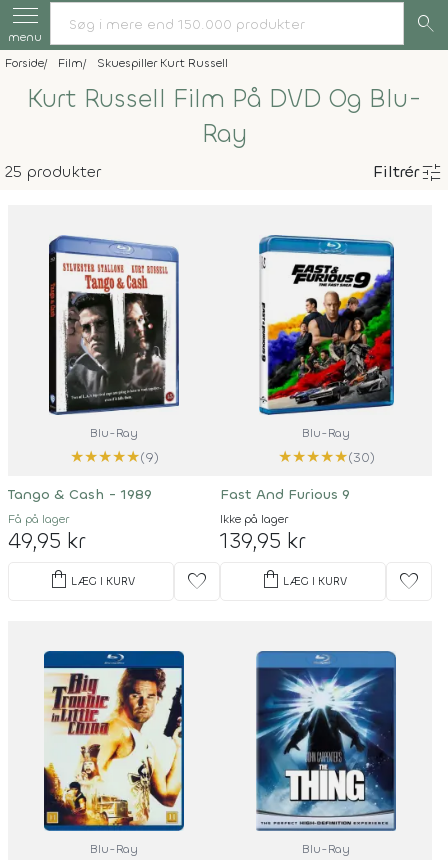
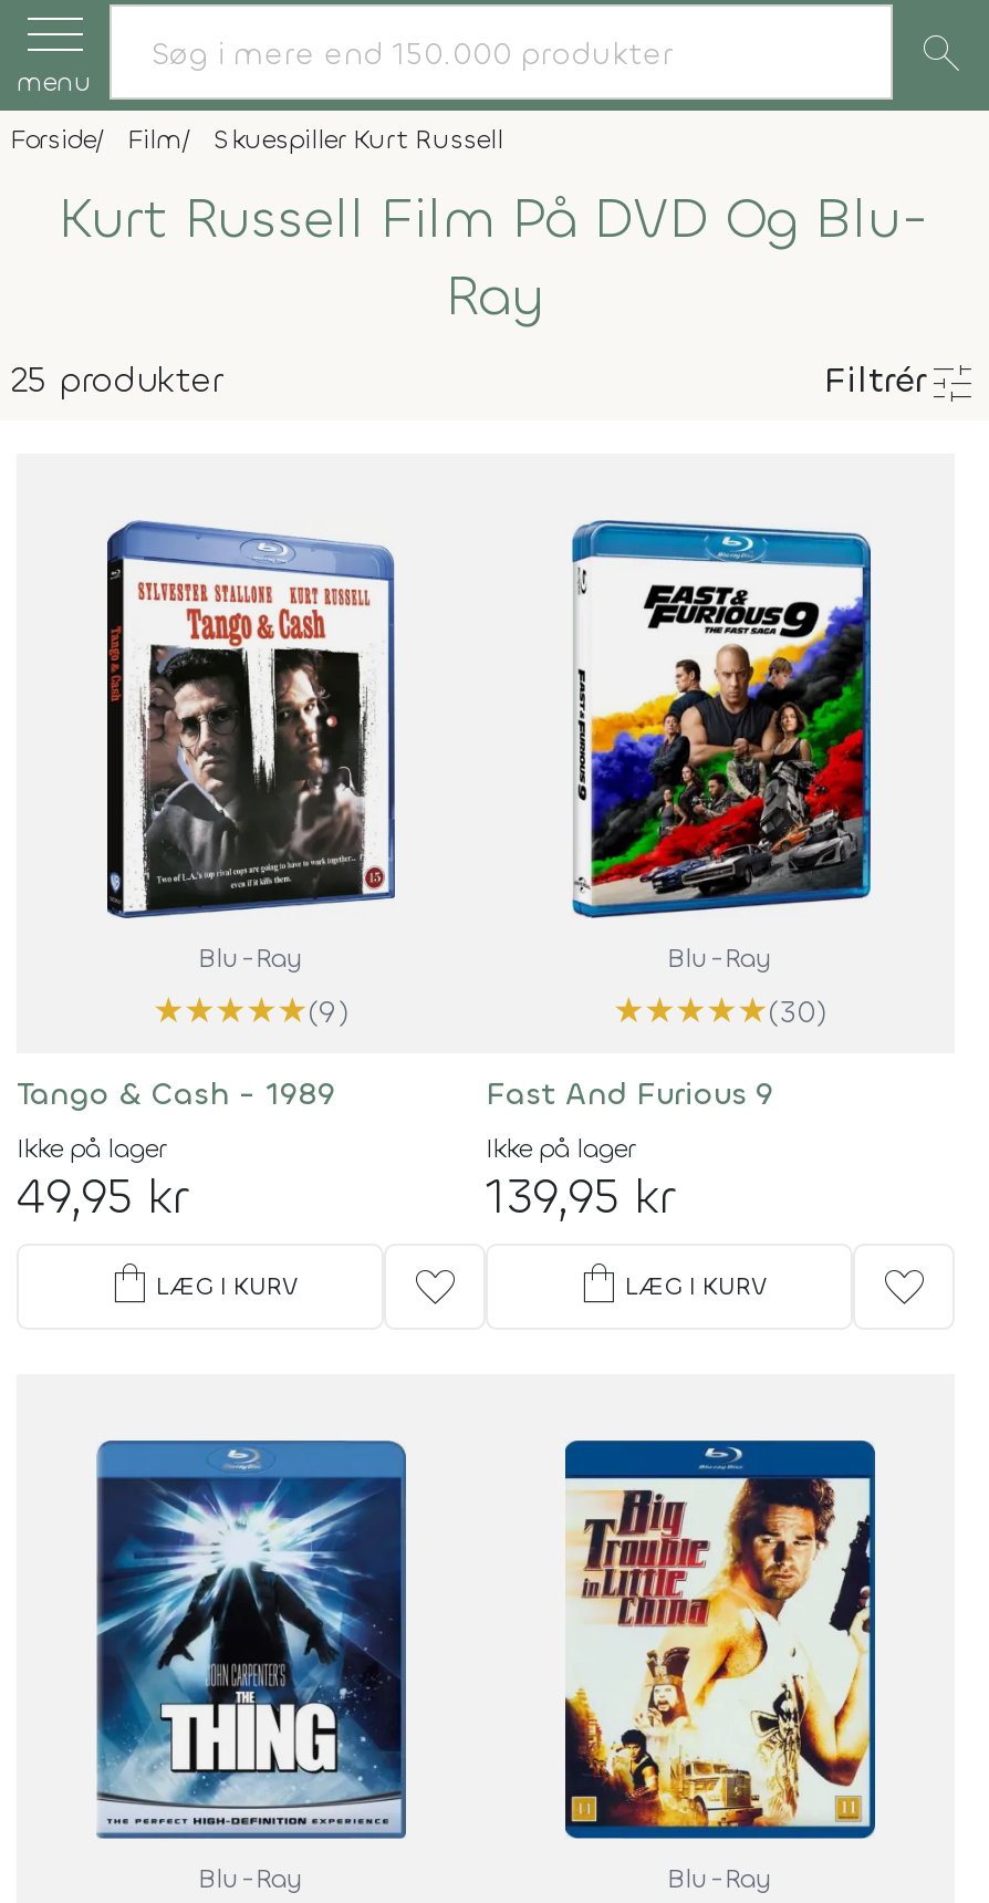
- Få på lager
+ Ikke på lager

- [image]
+ [image]

- [image]
+ [image]
